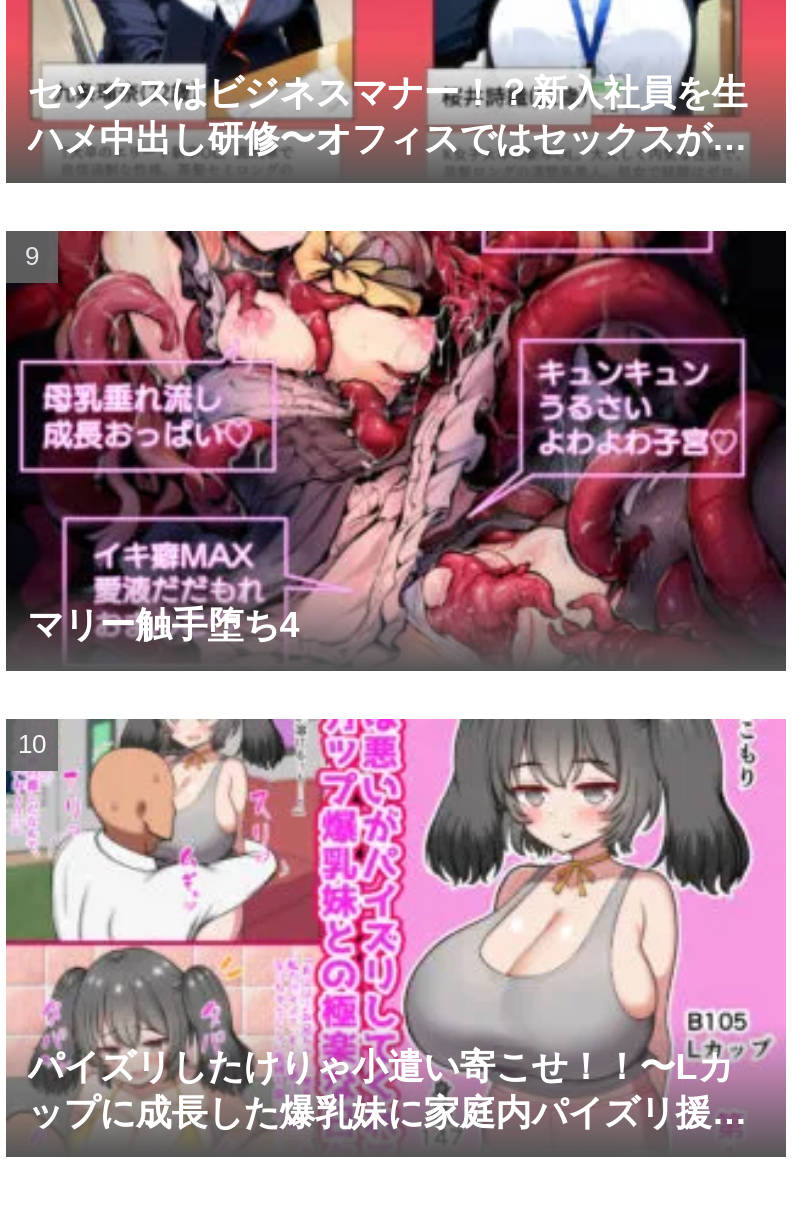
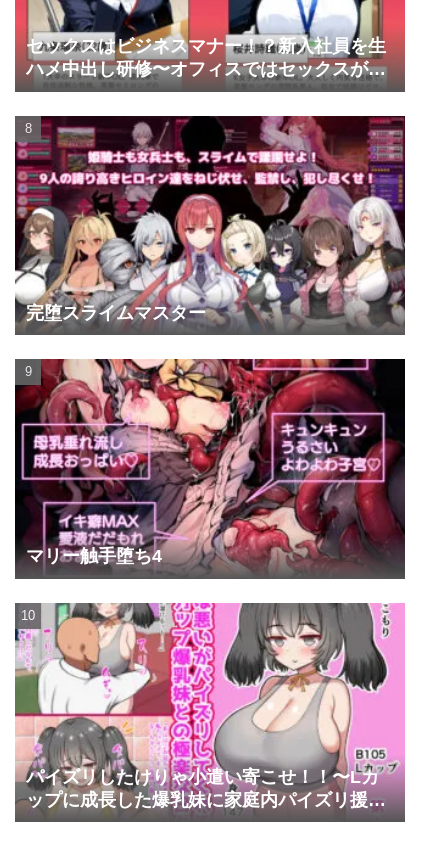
+ [image]
+ 完堕スライムマスター
